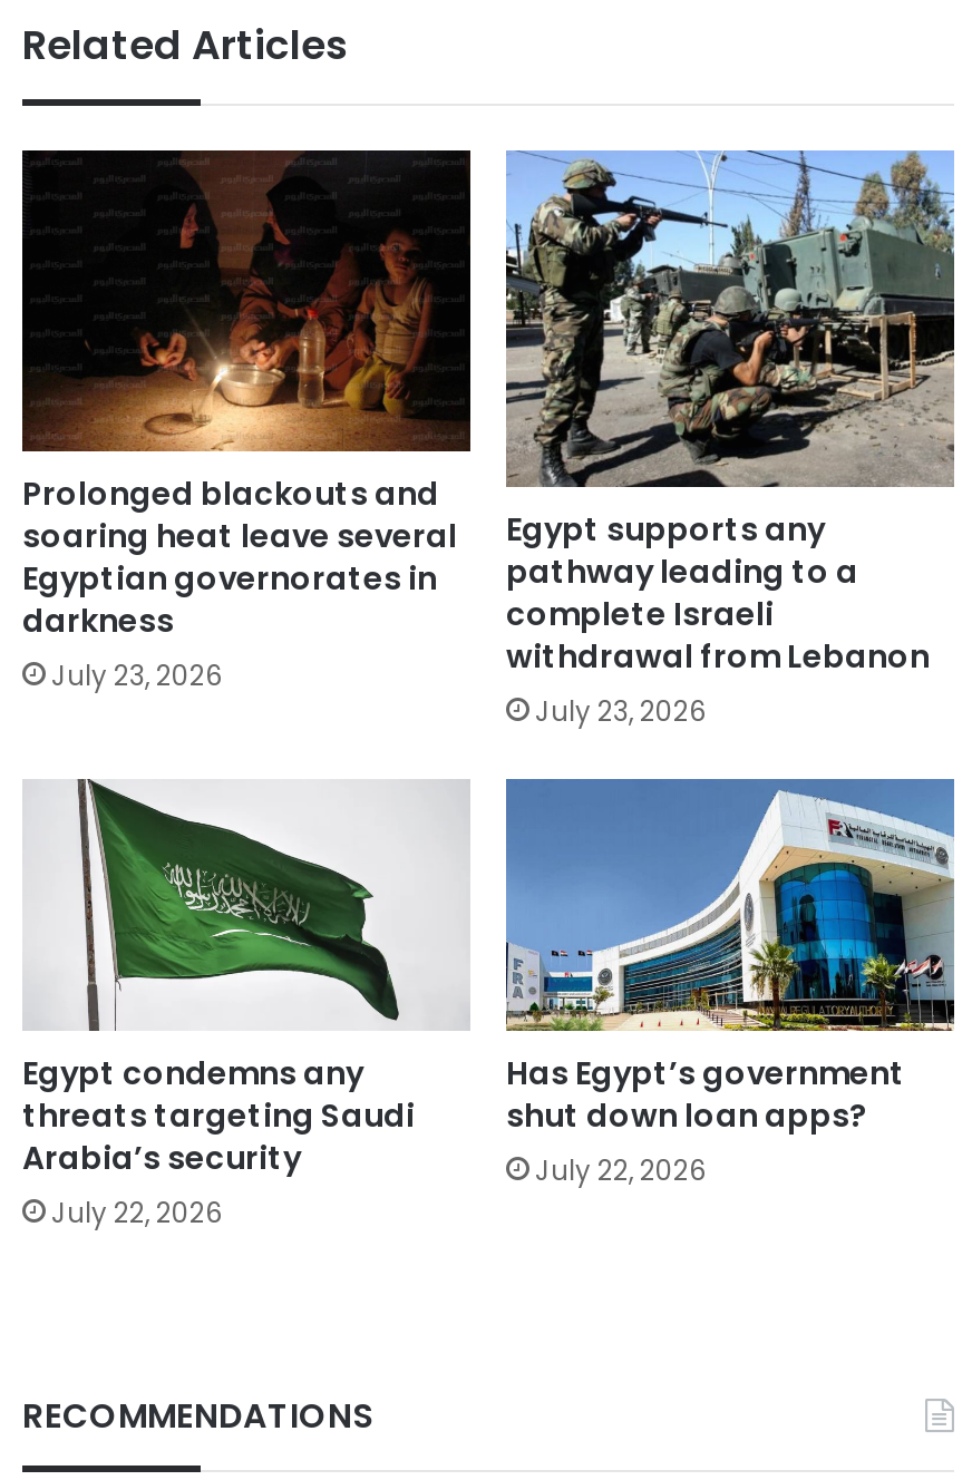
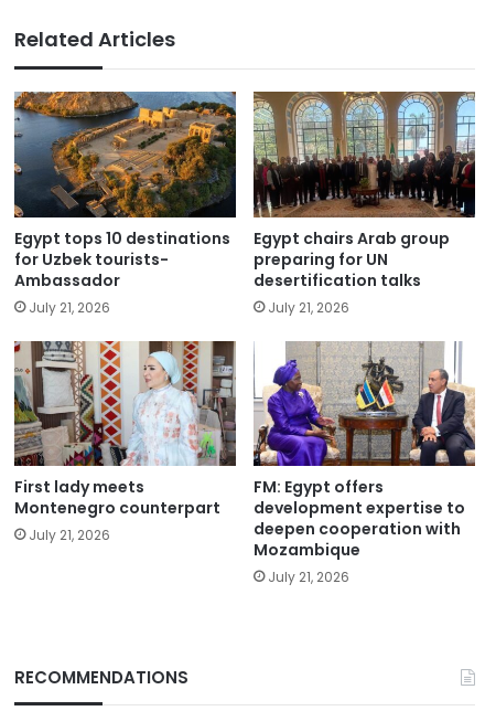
- [image]
- Prolonged blackouts and
- soaring heat leave several
- Egyptian governorates in
- darkness
- July 23, 2026
+ [image]
+ Egypt tops 10 destinations
+ for Uzbek tourists-
+ Ambassador
+ July 21, 2026

- [image]
- Egypt supports any
- pathway leading to a
- complete Israeli
- withdrawal from Lebanon
- July 23, 2026
+ [image]
+ Egypt chairs Arab group
+ preparing for UN
+ desertification talks
+ July 21, 2026

- [image]
+ [image]

- [image]
+ [image]

- Egypt condemns any
- threats targeting Saudi
- Arabia’s security
- July 22, 2026
+ First lady meets
+ Montenegro counterpart
+ July 21, 2026

- Has Egypt’s government
- shut down loan apps?
- July 22, 2026
+ FM: Egypt offers
+ development expertise to
+ deepen cooperation with
+ Mozambique
+ July 21, 2026
